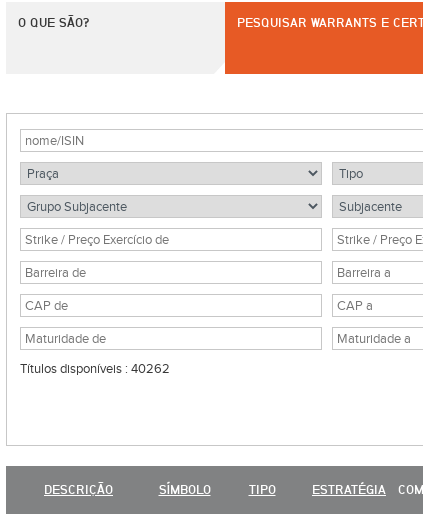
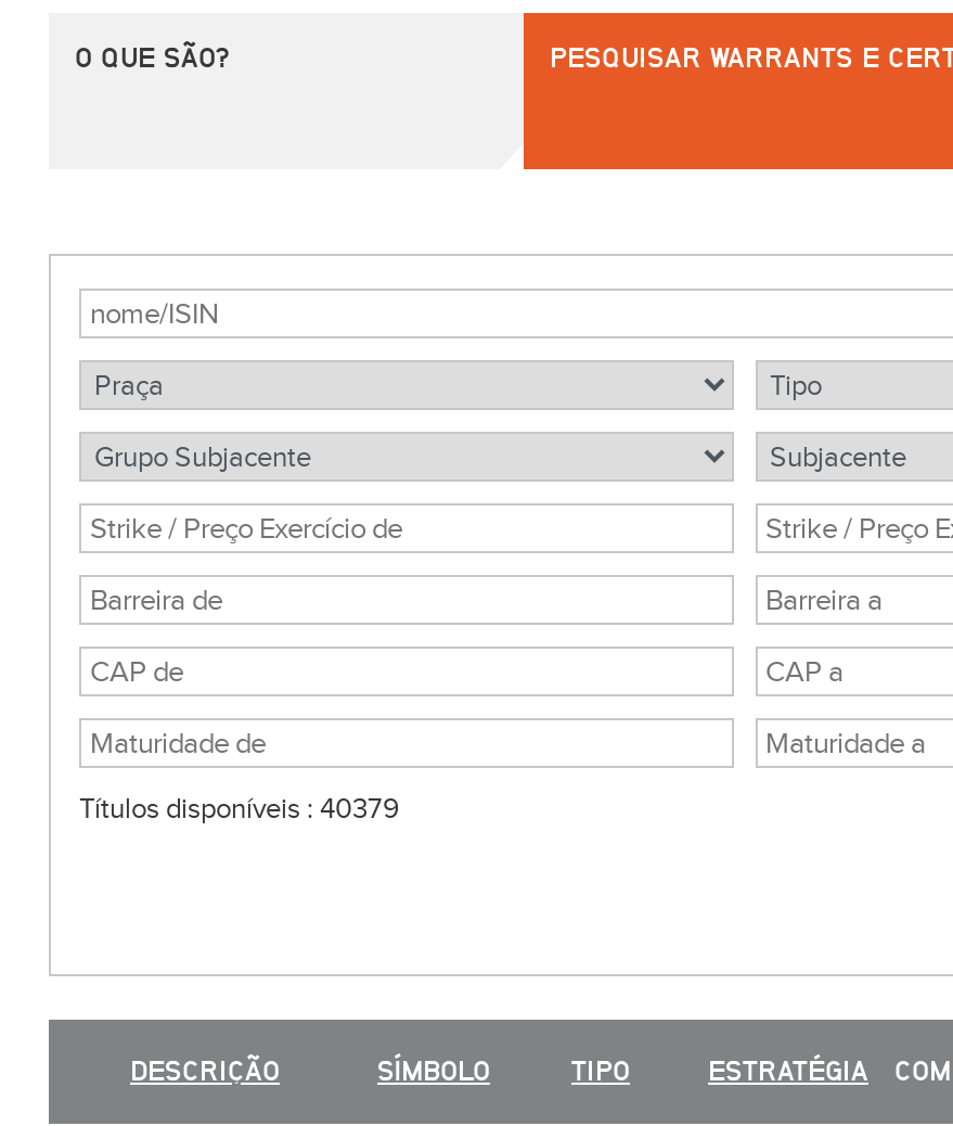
- Títulos disponíveis : 40262
+ Títulos disponíveis : 40379
